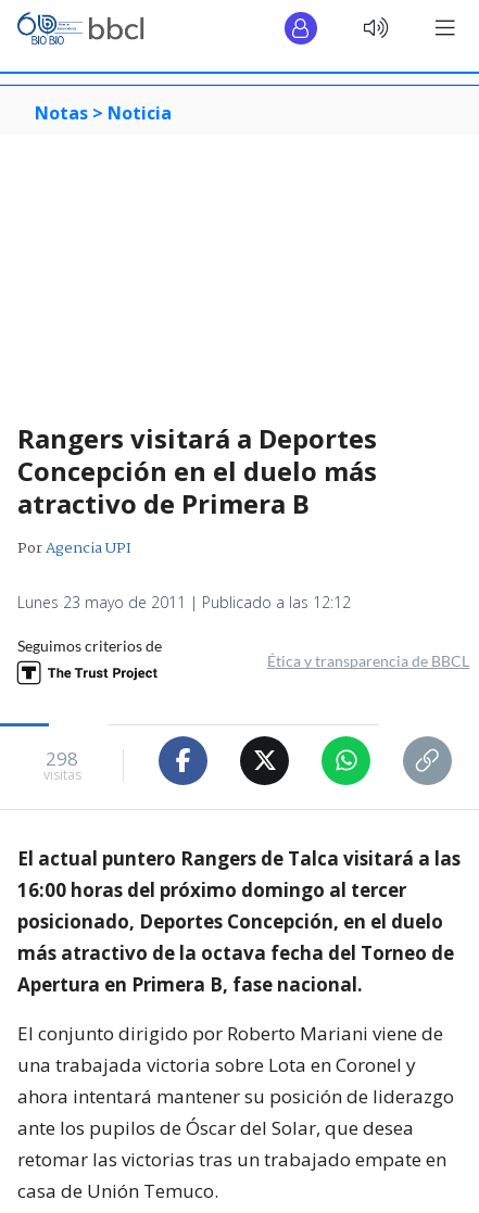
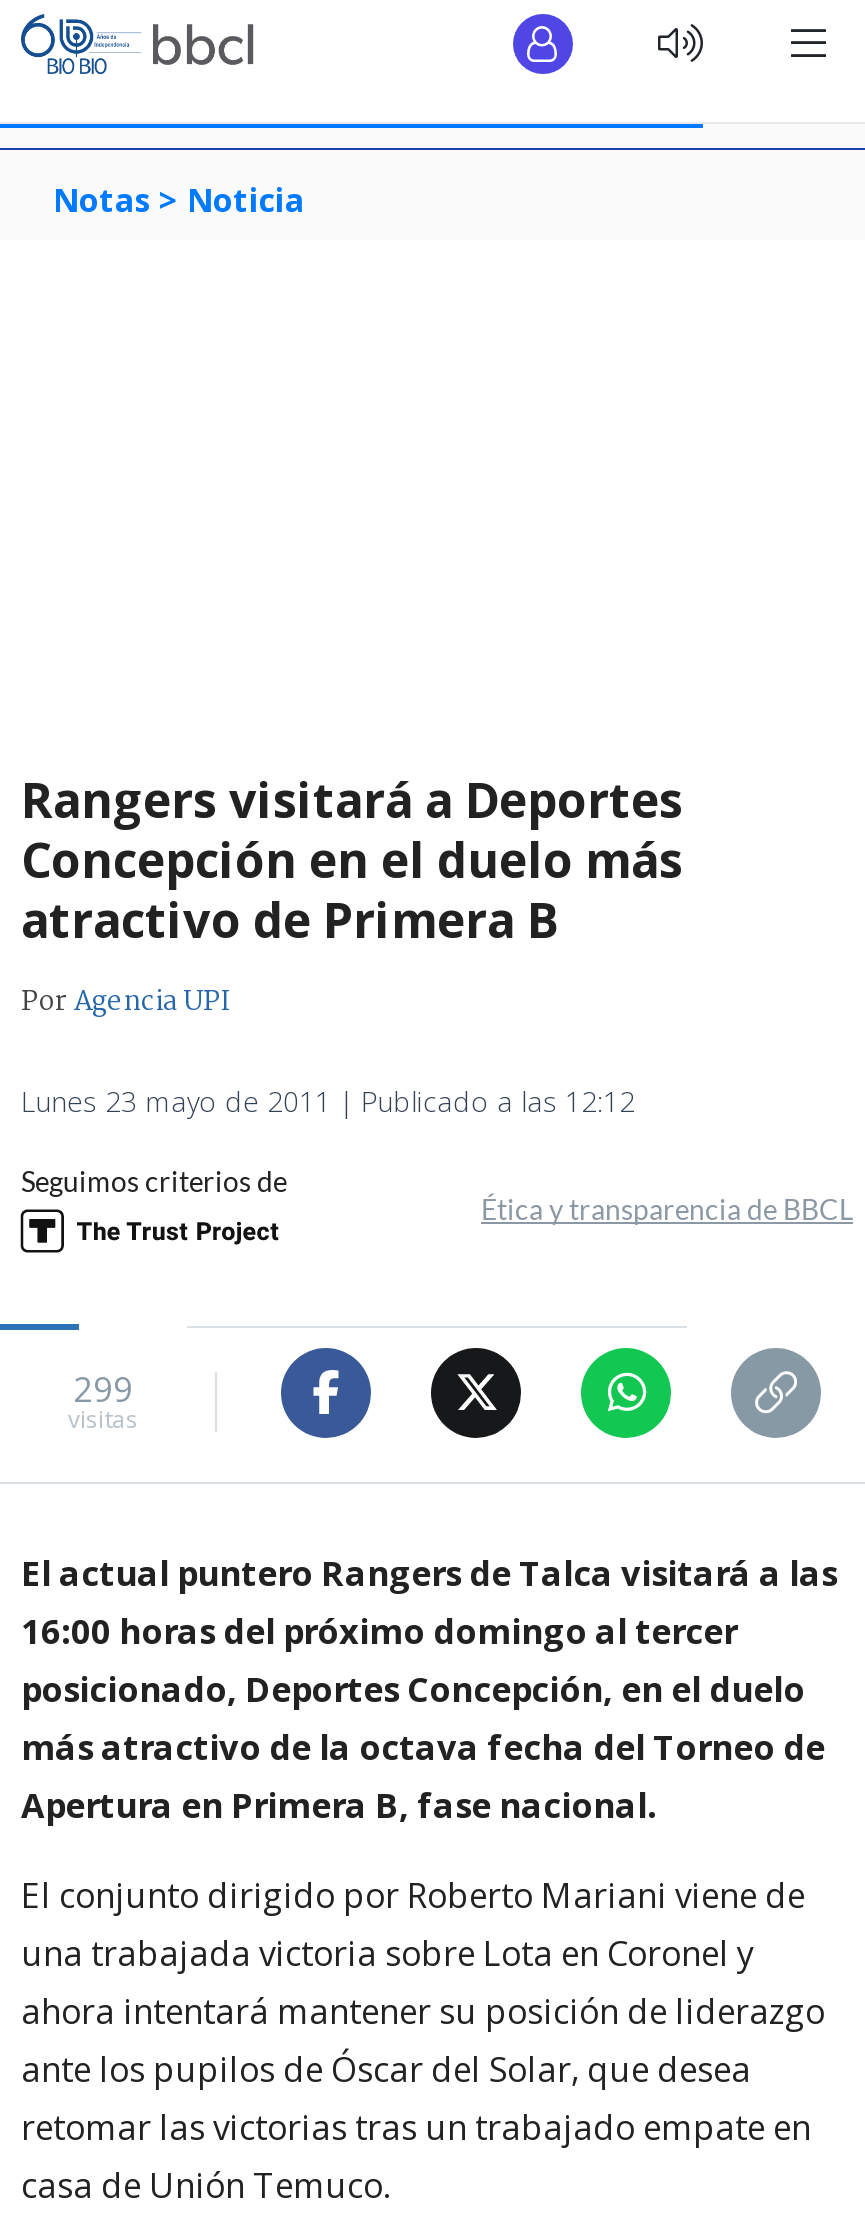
- 298
+ 299
